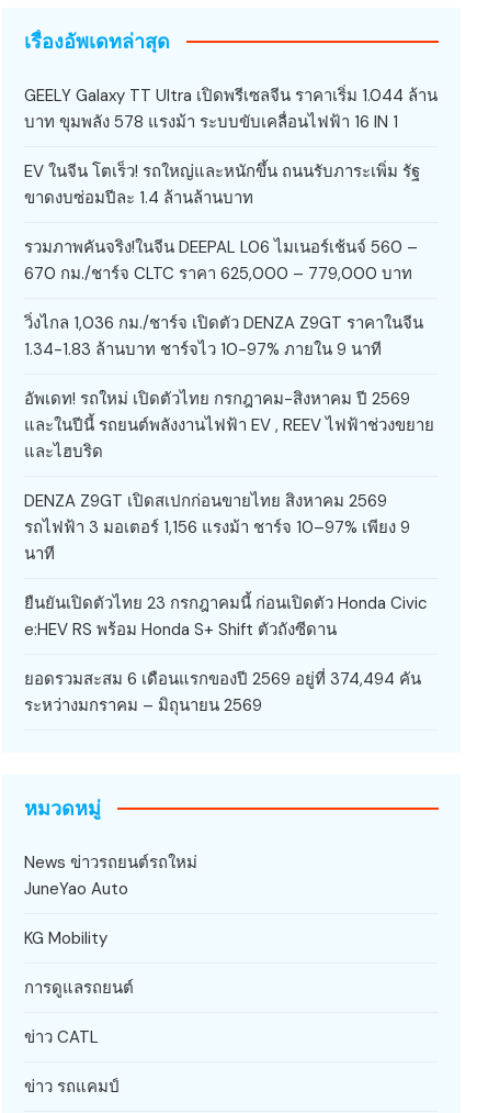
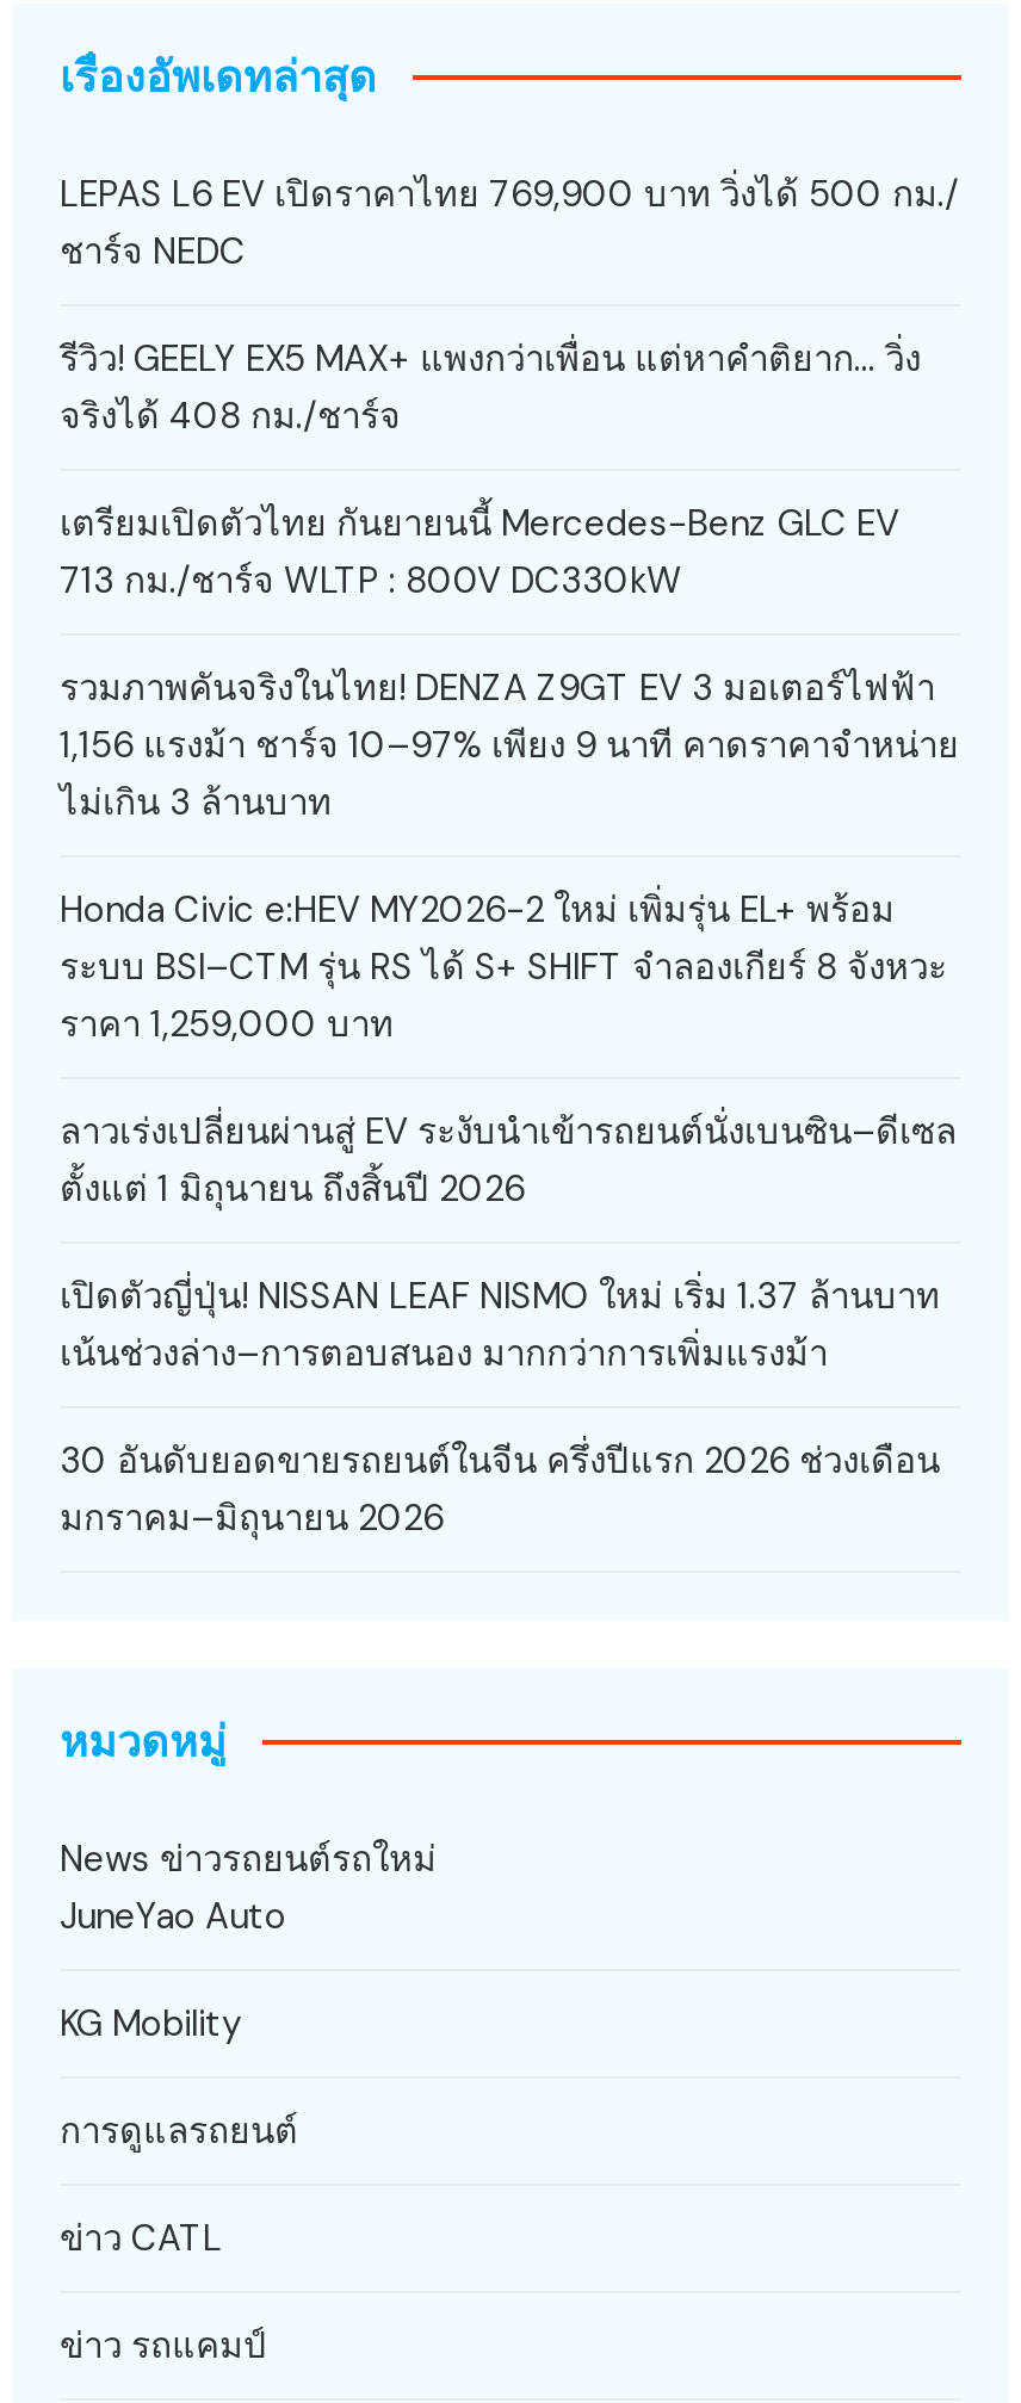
- GEELY Galaxy TT Ultra เปิดพรีเซลจีน ราคาเริ่ม 1.044 ล้าน
- บาท ขุมพลัง 578 แรงม้า ระบบขับเคลื่อนไฟฟ้า 16 IN 1
+ LEPAS L6 EV เปิดราคาไทย 769,900 บาท วิ่งได้ 500 กม./
+ ชาร์จ NEDC

- EV ในจีน โตเร็ว! รถใหญ่และหนักขึ้น ถนนรับภาระเพิ่ม รัฐ
- ขาดงบซ่อมปีละ 1.4 ล้านล้านบาท
+ รีวิว! GEELY EX5 MAX+ แพงกว่าเพื่อน แต่หาคำติยาก… วิ่ง
+ จริงได้ 408 กม./ชาร์จ

- รวมภาพคันจริง!ในจีน DEEPAL L06 ไมเนอร์เช้นจ์ 560 –
- 670 กม./ชาร์จ CLTC ราคา 625,000 – 779,000 บาท
+ เตรียมเปิดตัวไทย กันยายนนี้ Mercedes-Benz GLC EV
+ 713 กม./ชาร์จ WLTP : 800V DC330kW

- วิ่งไกล 1,036 กม./ชาร์จ เปิดตัว DENZA Z9GT ราคาในจีน
- 1.34-1.83 ล้านบาท ชาร์จไว 10-97% ภายใน 9 นาที
+ รวมภาพคันจริงในไทย! DENZA Z9GT EV 3 มอเตอร์ไฟฟ้า
+ 1,156 แรงม้า ชาร์จ 10–97% เพียง 9 นาที คาดราคาจำหน่าย
+ ไม่เกิน 3 ล้านบาท

- อัพเดท! รถใหม่ เปิดตัวไทย กรกฎาคม-สิงหาคม ปี 2569
- และในปีนี้ รถยนต์พลังงานไฟฟ้า EV , REEV ไฟฟ้าช่วงขยาย
- และไฮบริด
+ Honda Civic e:HEV MY2026-2 ใหม่ เพิ่มรุ่น EL+ พร้อม
+ ระบบ BSI–CTM รุ่น RS ได้ S+ SHIFT จำลองเกียร์ 8 จังหวะ
+ ราคา 1,259,000 บาท

- DENZA Z9GT เปิดสเปกก่อนขายไทย สิงหาคม 2569
- รถไฟฟ้า 3 มอเตอร์ 1,156 แรงม้า ชาร์จ 10–97% เพียง 9
- นาที
+ ลาวเร่งเปลี่ยนผ่านสู่ EV ระงับนำเข้ารถยนต์นั่งเบนซิน–ดีเซล
+ ตั้งแต่ 1 มิถุนายน ถึงสิ้นปี 2026

- ยืนยันเปิดตัวไทย 23 กรกฎาคมนี้ ก่อนเปิดตัว Honda Civic
- e:HEV RS พร้อม Honda S+ Shift ตัวถังซีดาน
+ เปิดตัวญี่ปุ่น! NISSAN LEAF NISMO ใหม่ เริ่ม 1.37 ล้านบาท
+ เน้นช่วงล่าง–การตอบสนอง มากกว่าการเพิ่มแรงม้า

- ยอดรวมสะสม 6 เดือนแรกของปี 2569 อยู่ที่ 374,494 คัน
- ระหว่างมกราคม – มิถุนายน 2569
+ 30 อันดับยอดขายรถยนต์ในจีน ครึ่งปีแรก 2026 ช่วงเดือน
+ มกราคม–มิถุนายน 2026
